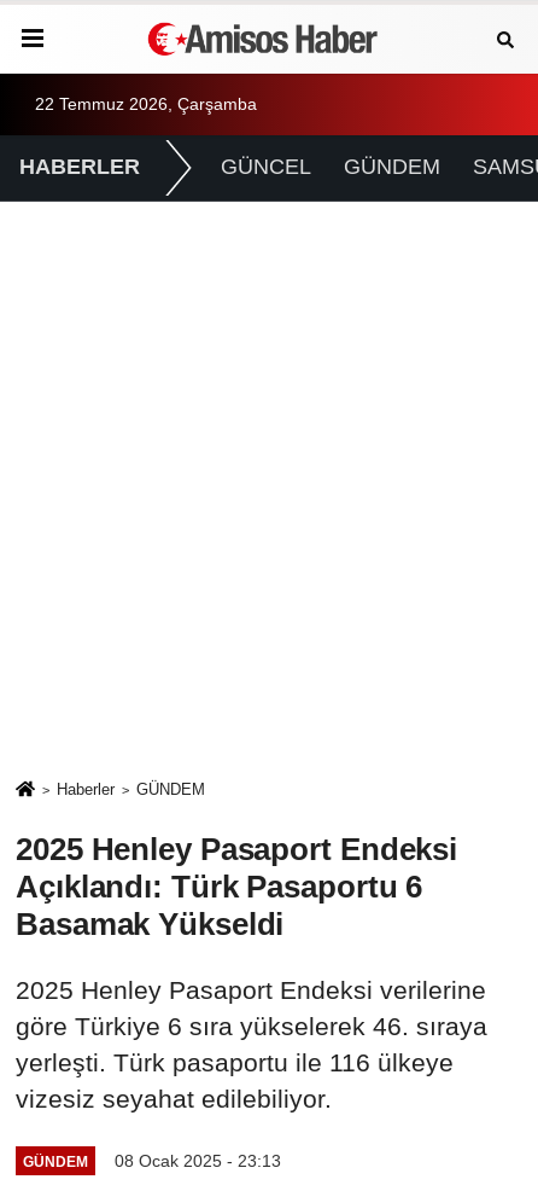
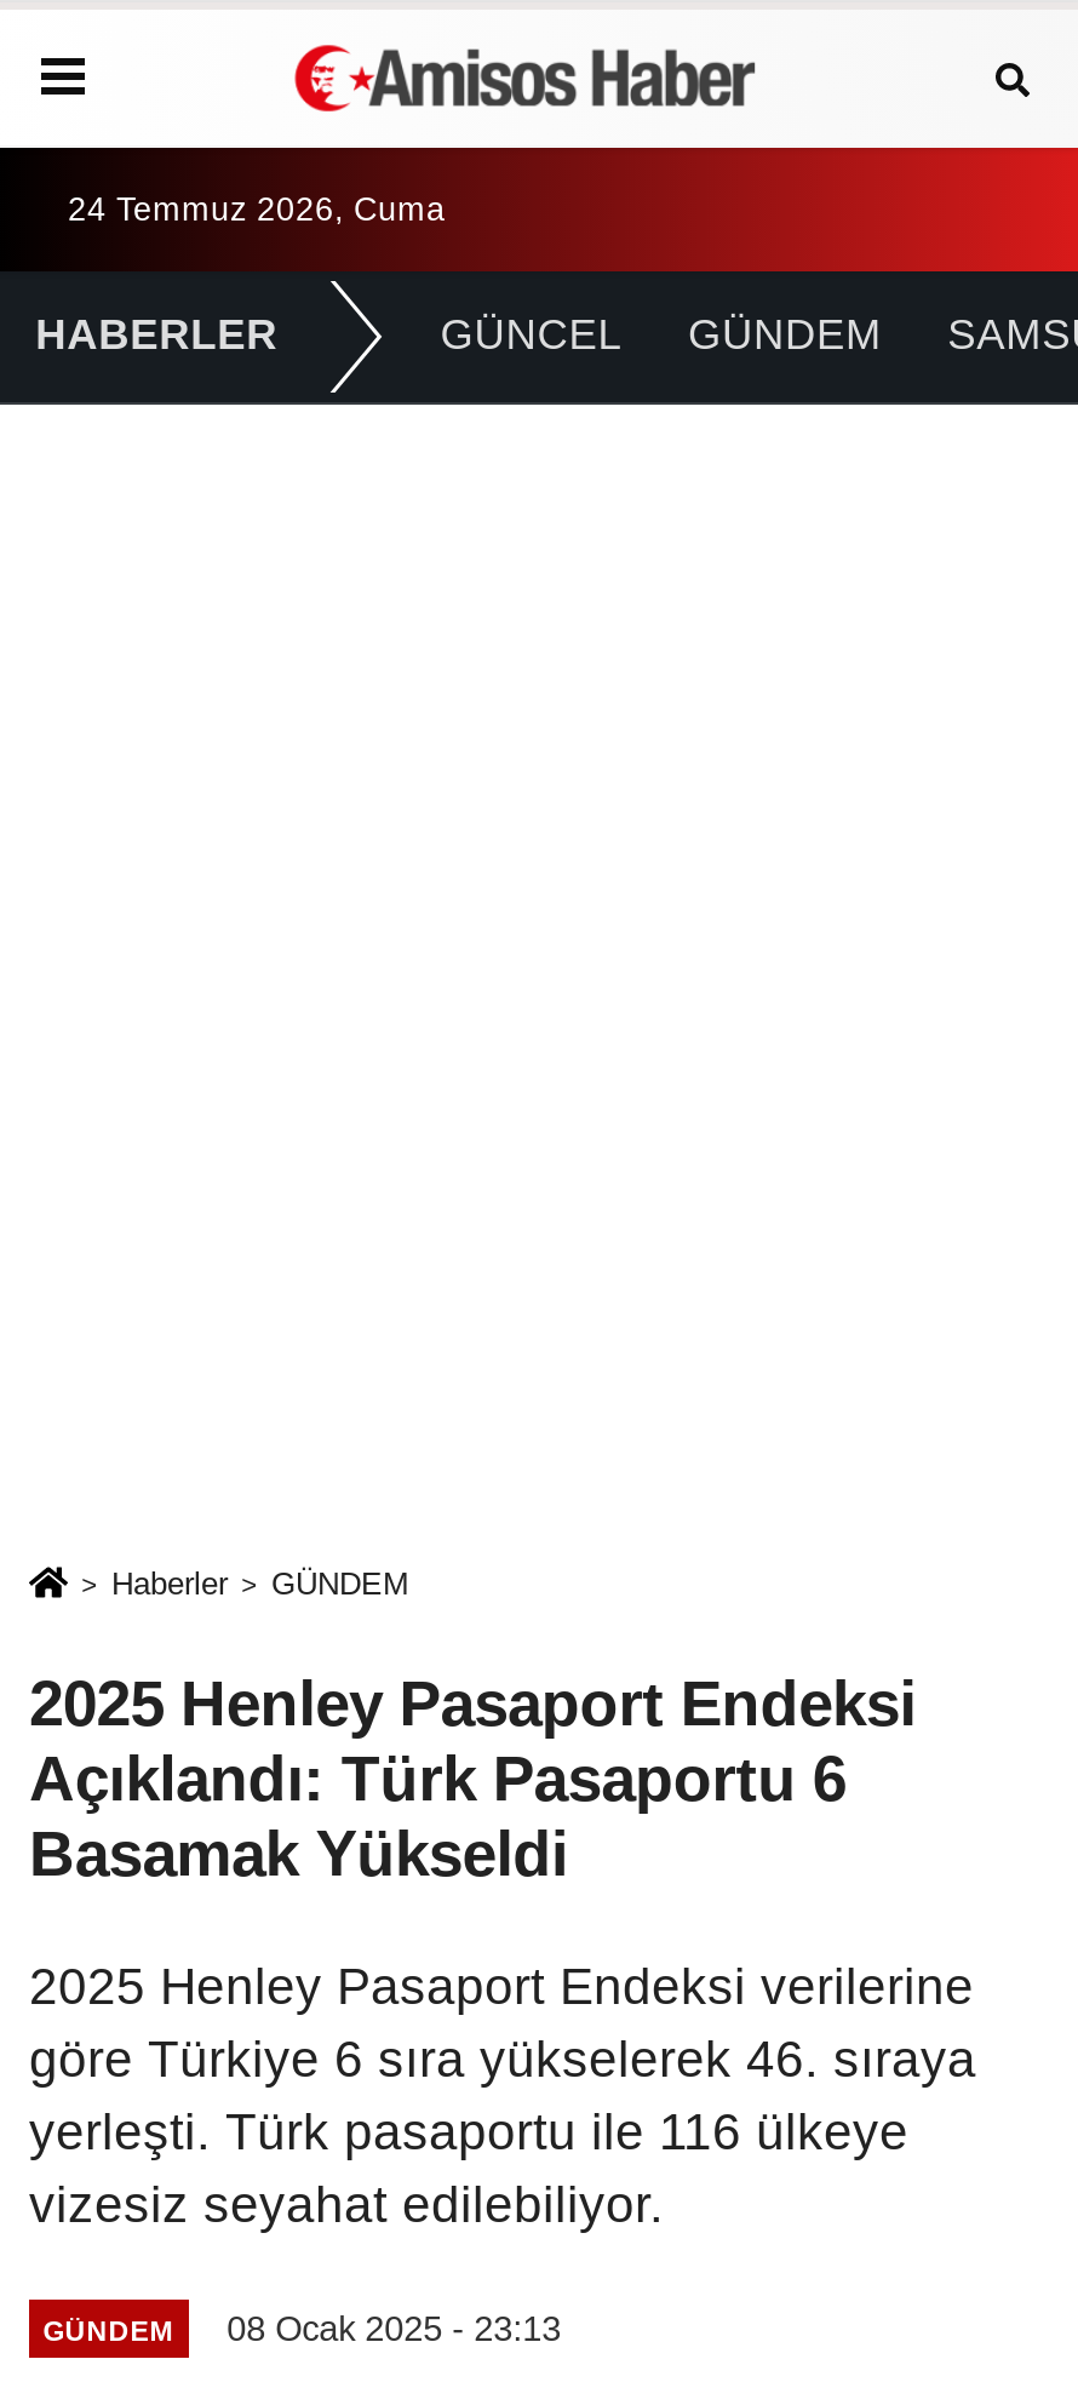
- 22 Temmuz 2026, Çarşamba
+ 24 Temmuz 2026, Cuma
